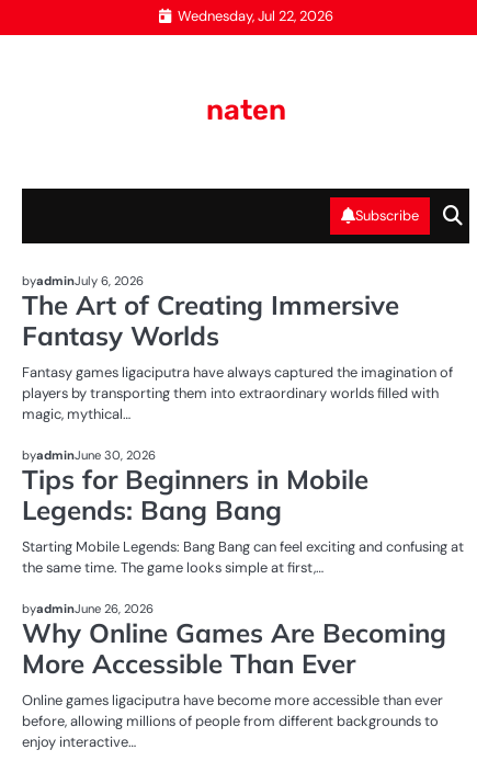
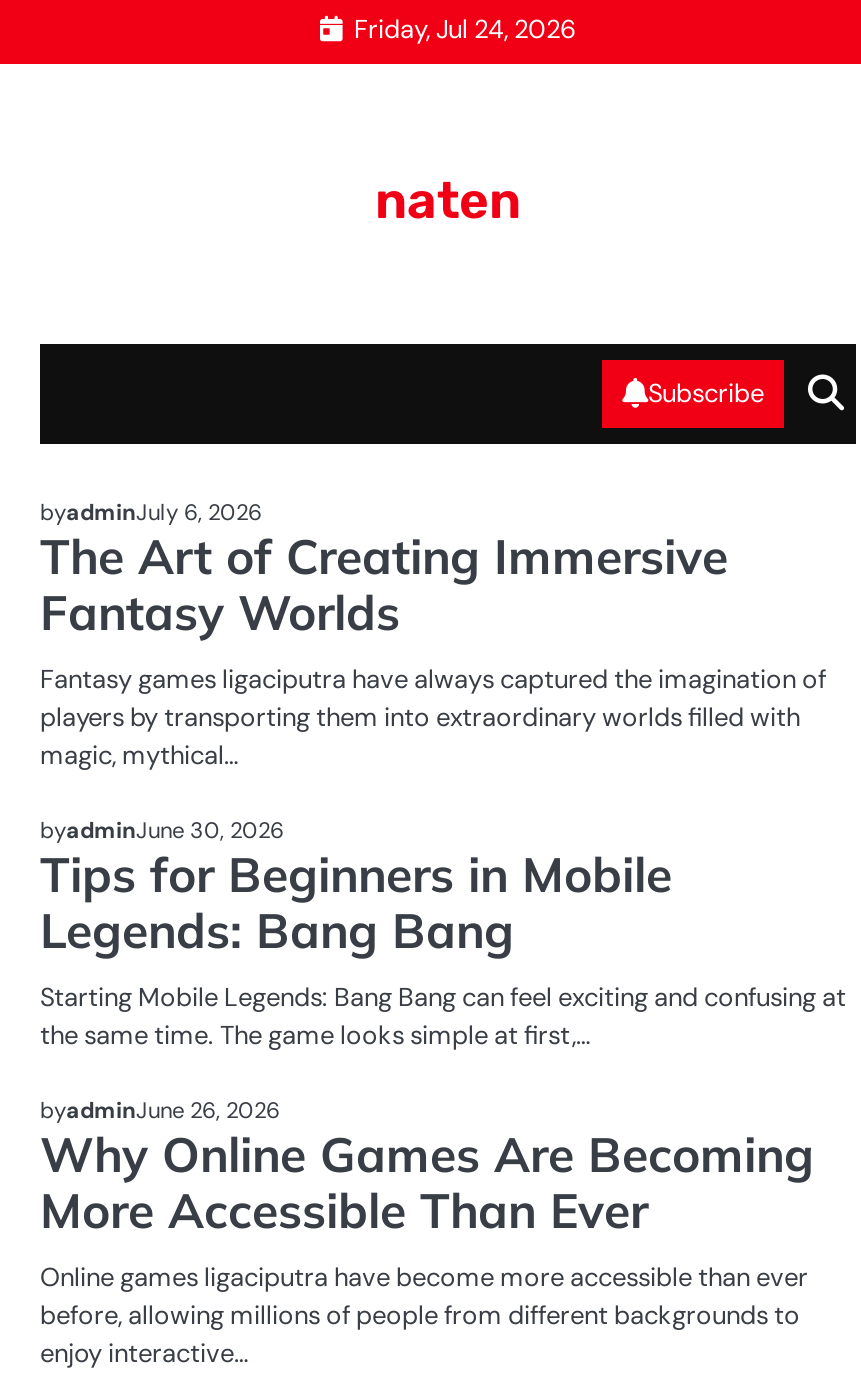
- Wednesday, Jul 22, 2026
+ Friday, Jul 24, 2026
